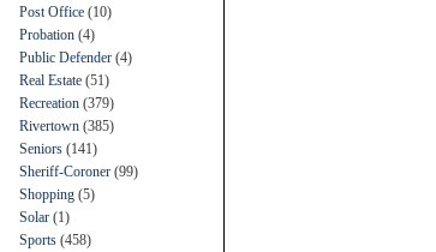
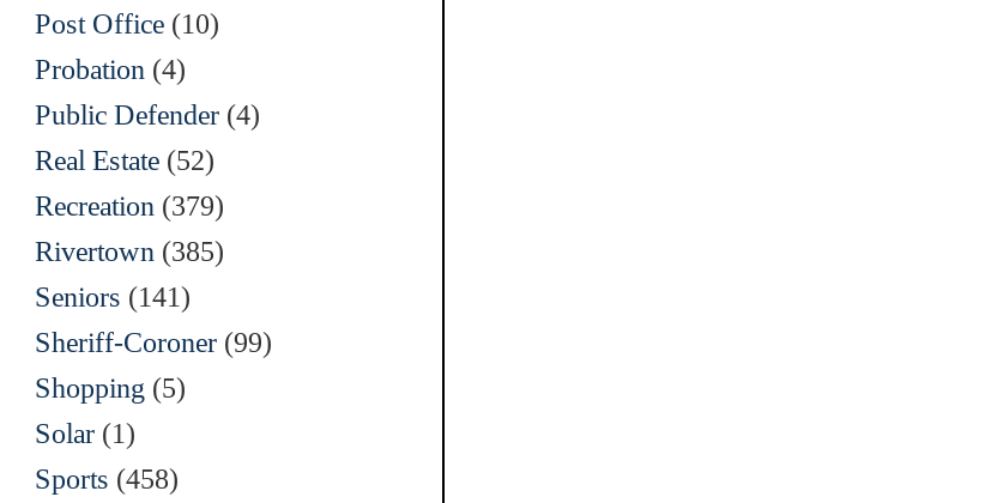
- Real Estate (51)
+ Real Estate (52)
